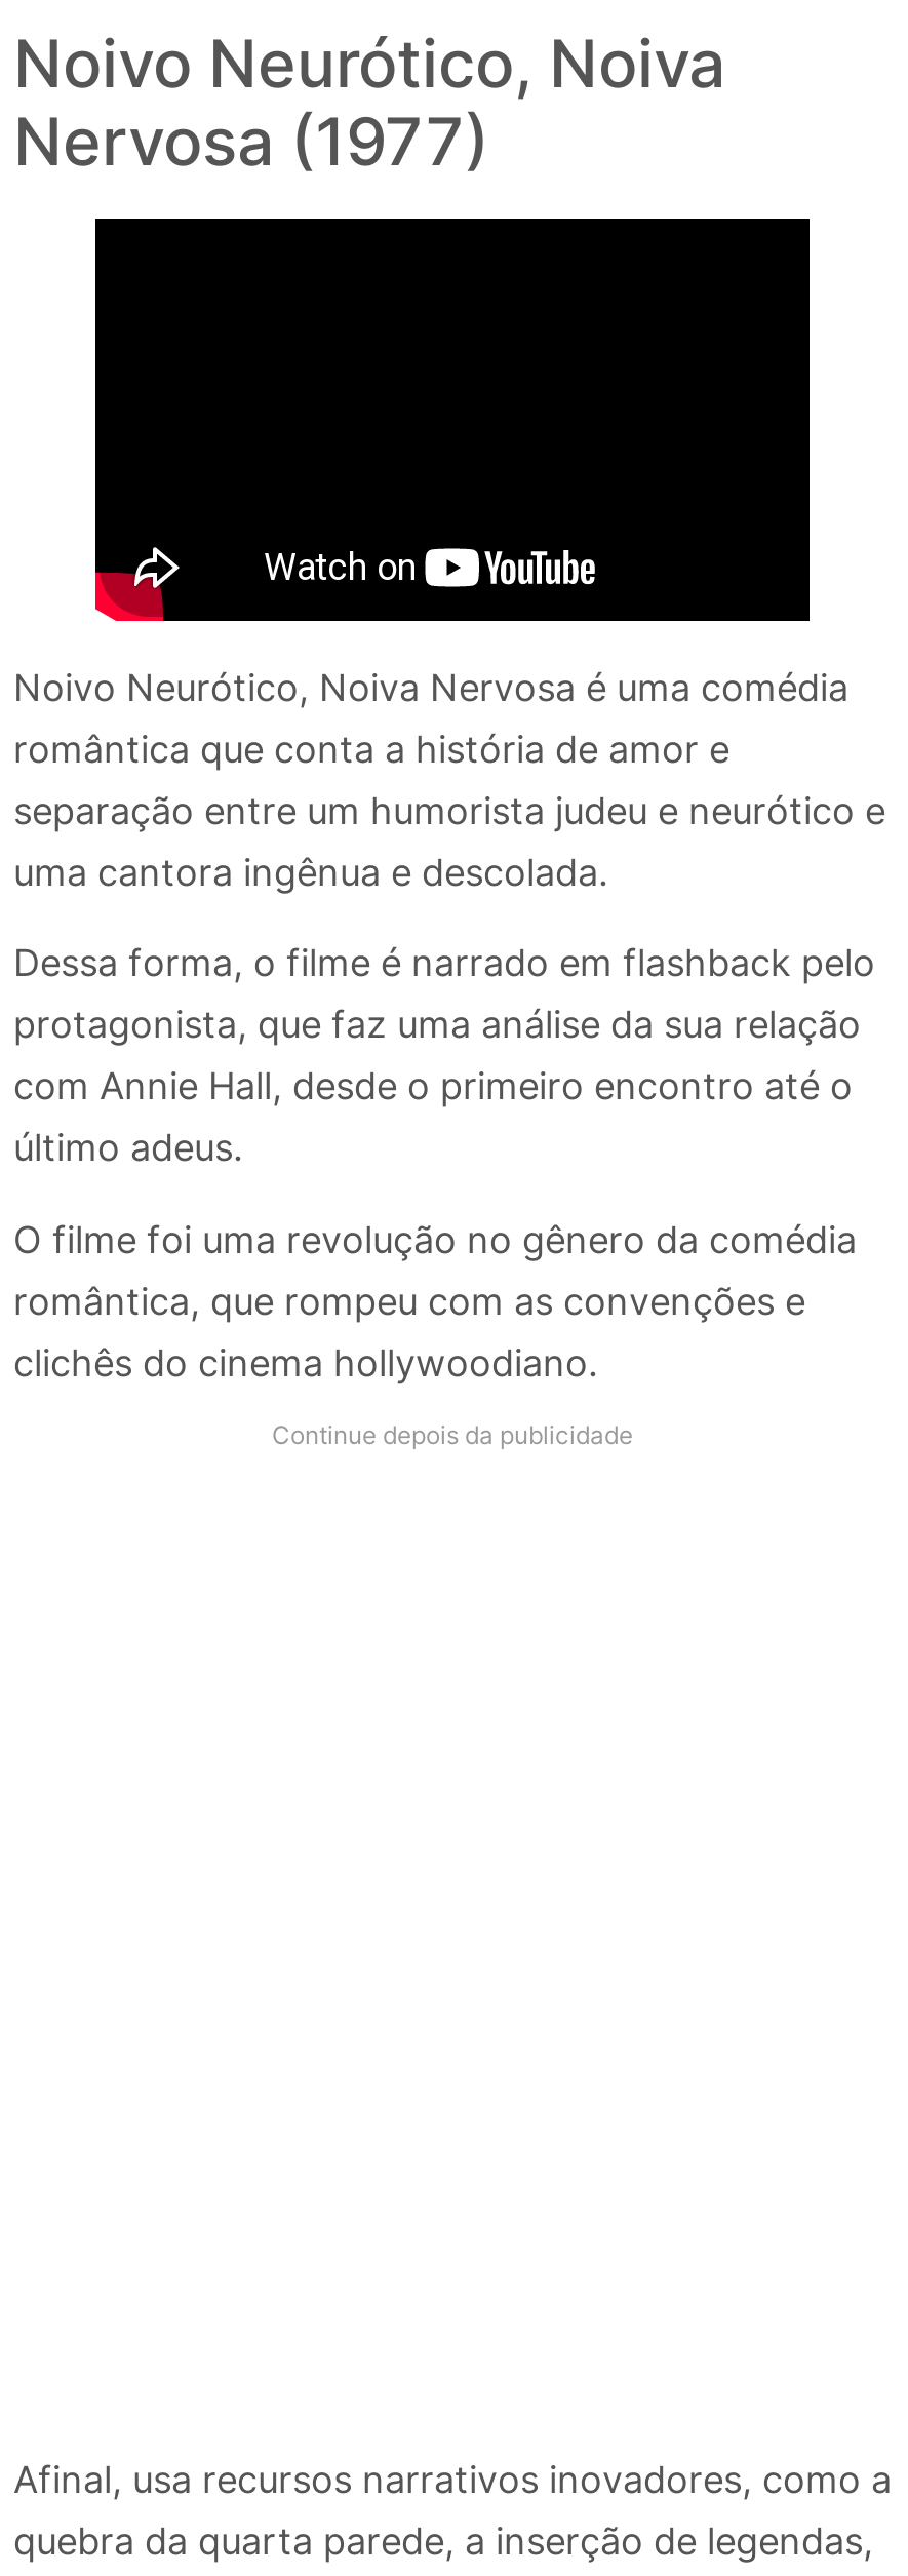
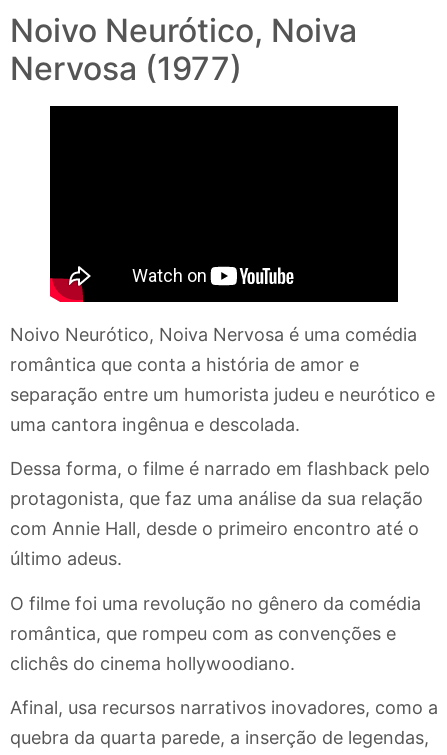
- Continue depois da publicidade
